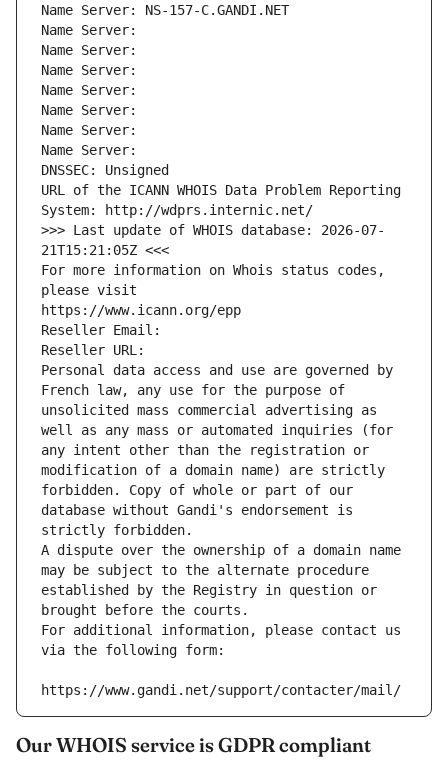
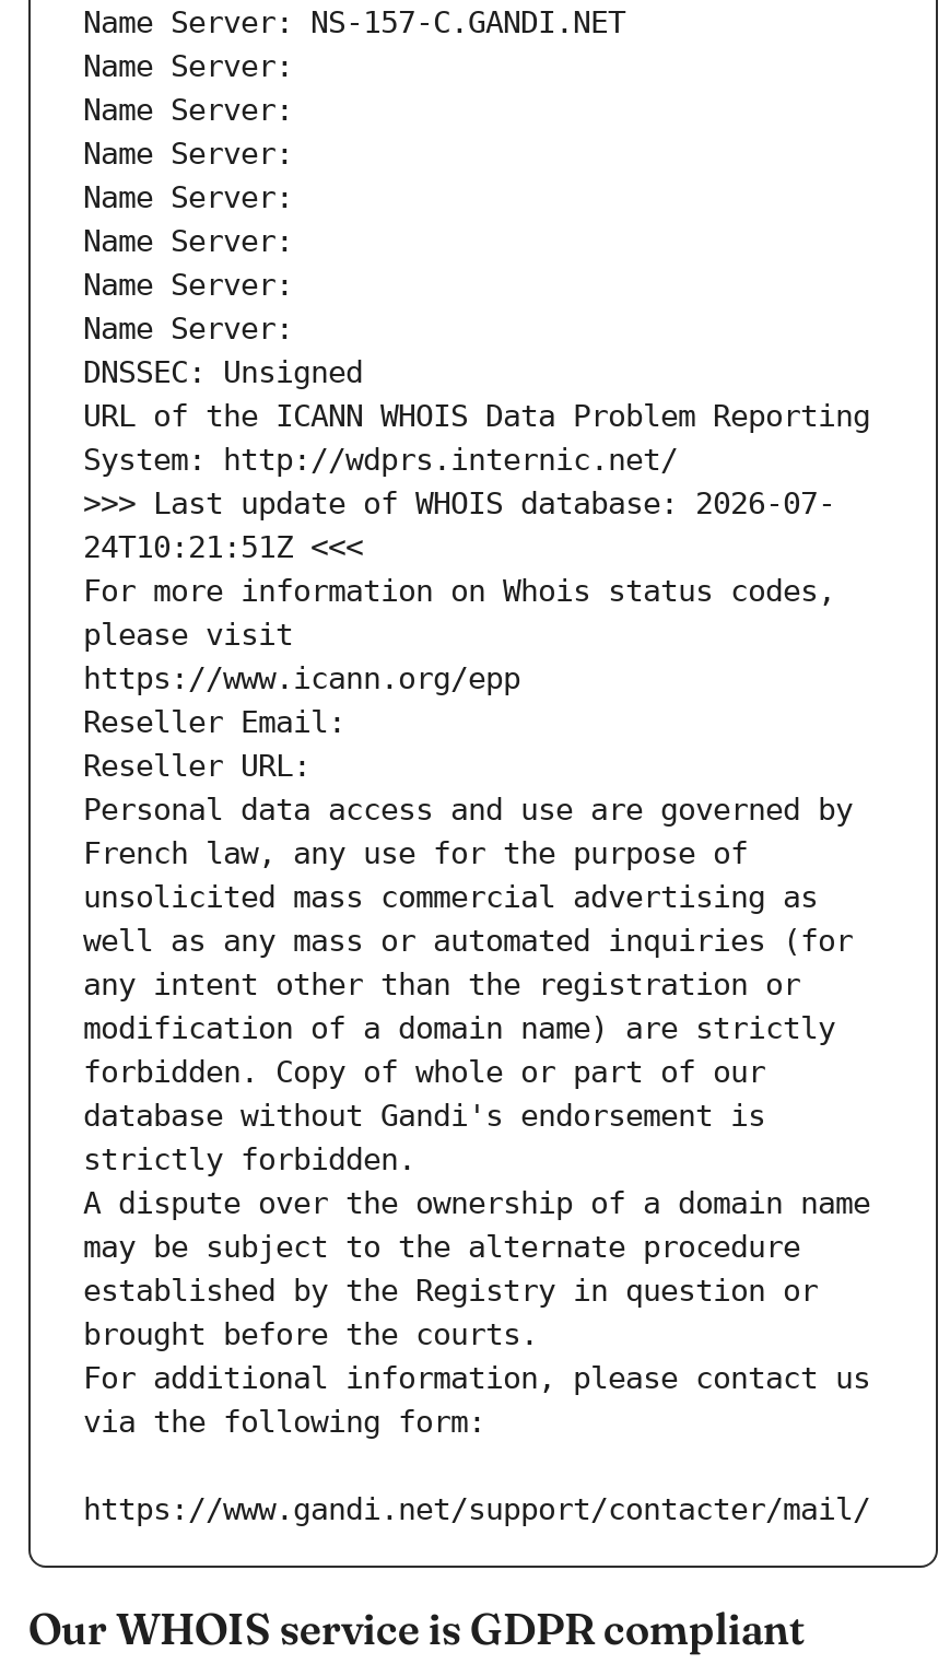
- 21T15:21:05Z <<<
+ 24T10:21:51Z <<<
